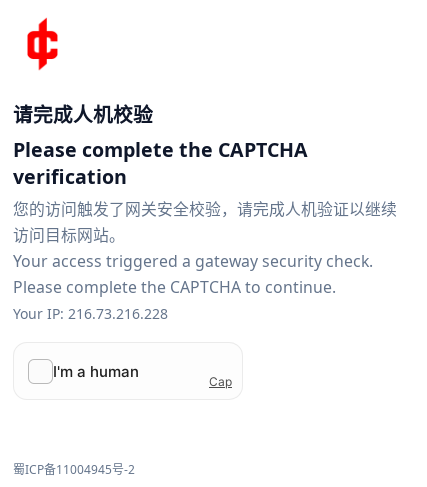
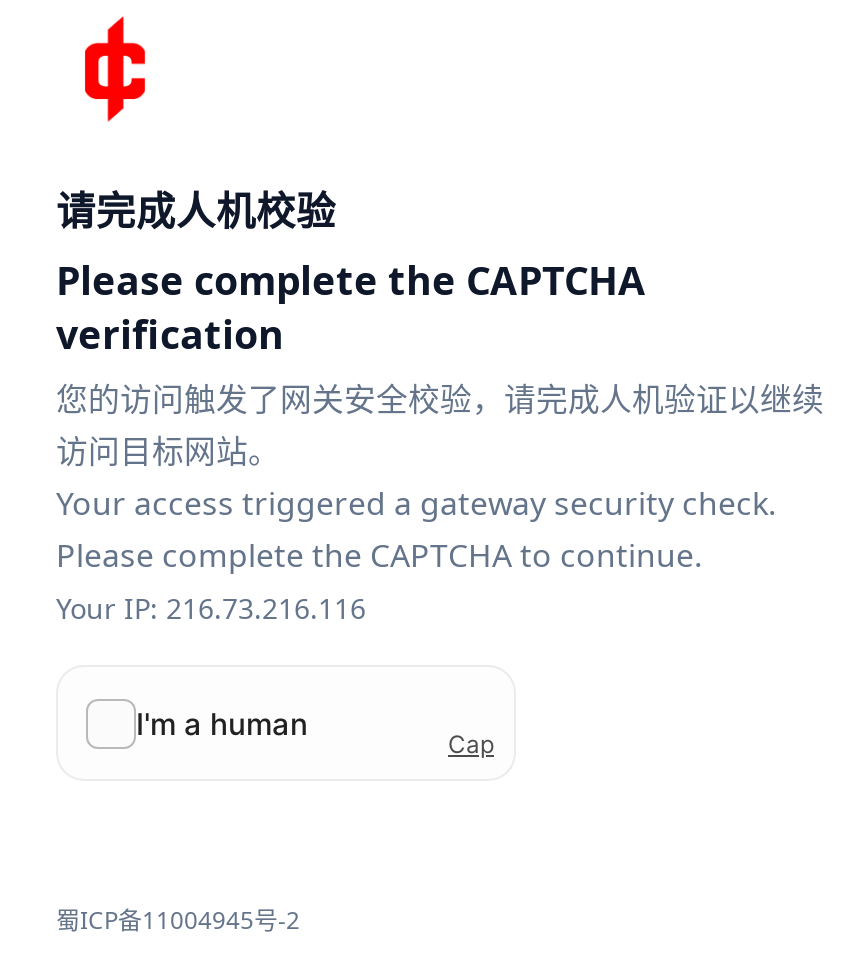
- Your IP: 216.73.216.228
+ Your IP: 216.73.216.116
